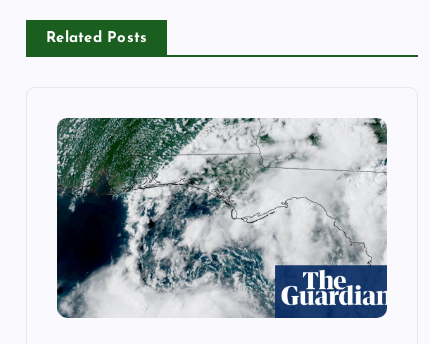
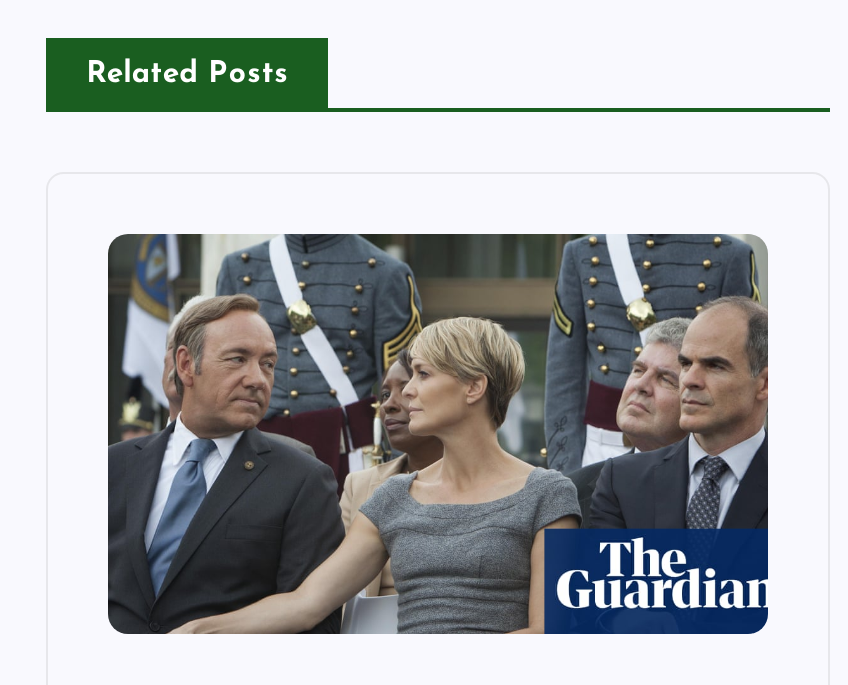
- [image]
+ [image]
